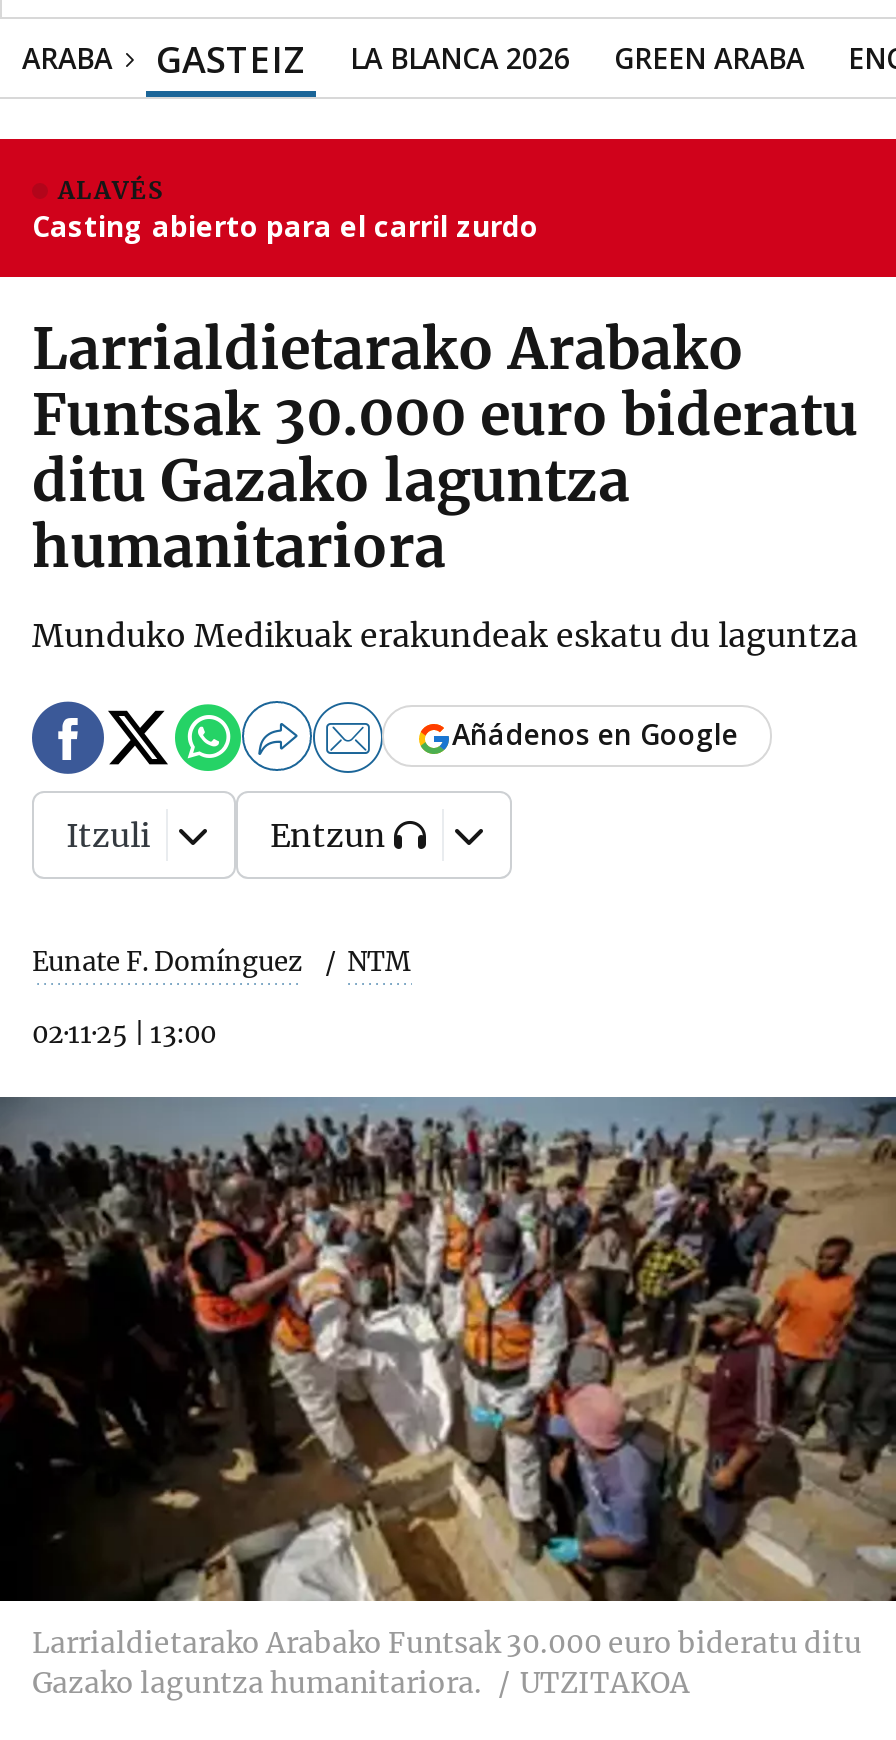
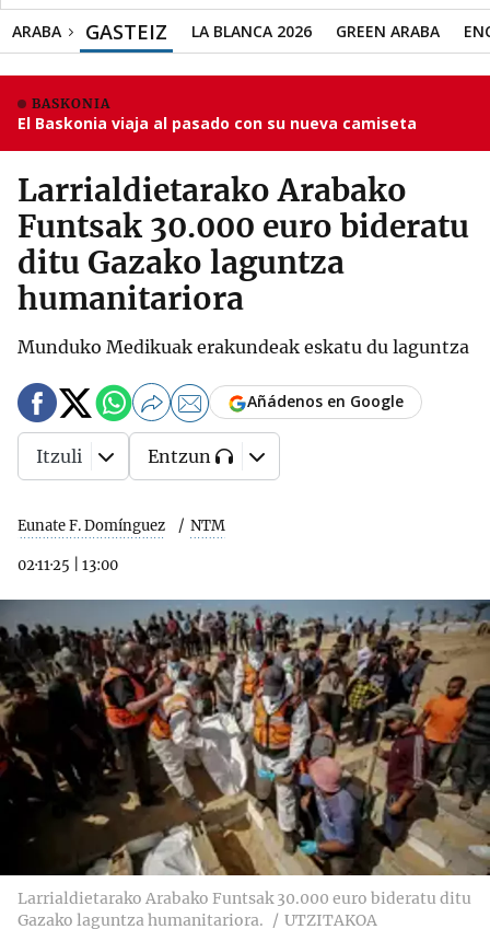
- ALAVÉS
- Casting abierto para el carril zurdo
+ BASKONIA
+ El Baskonia viaja al pasado con su nueva camiseta
